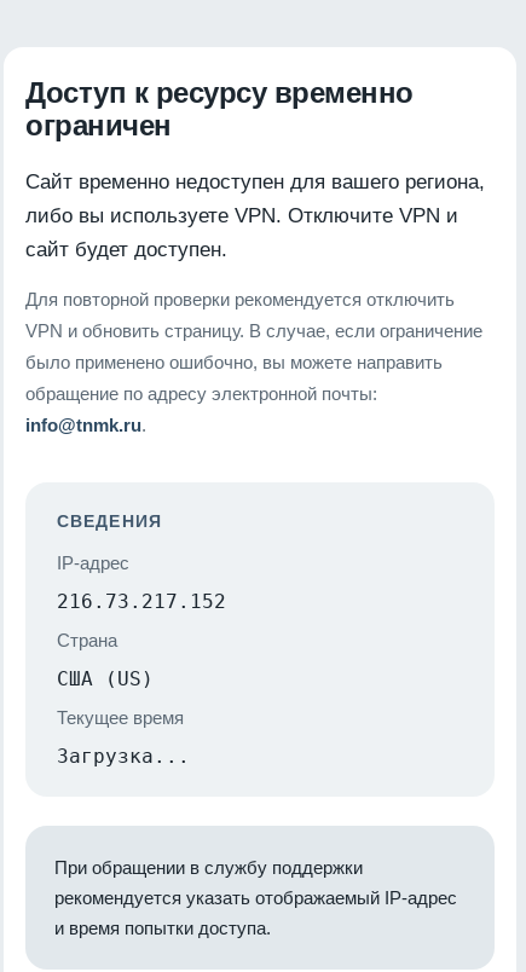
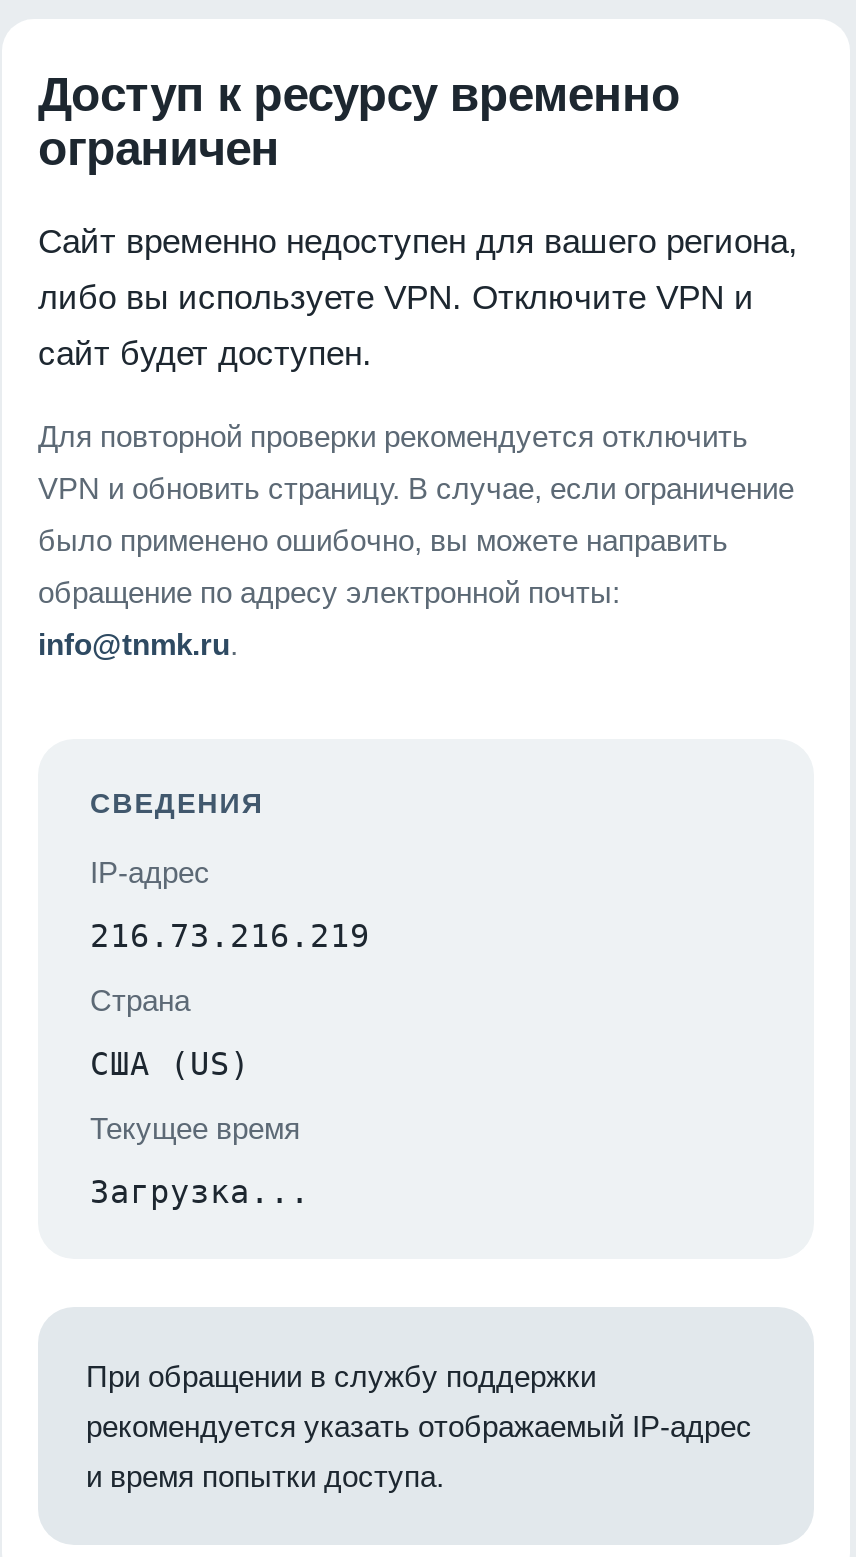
- 216.73.217.152
+ 216.73.216.219
